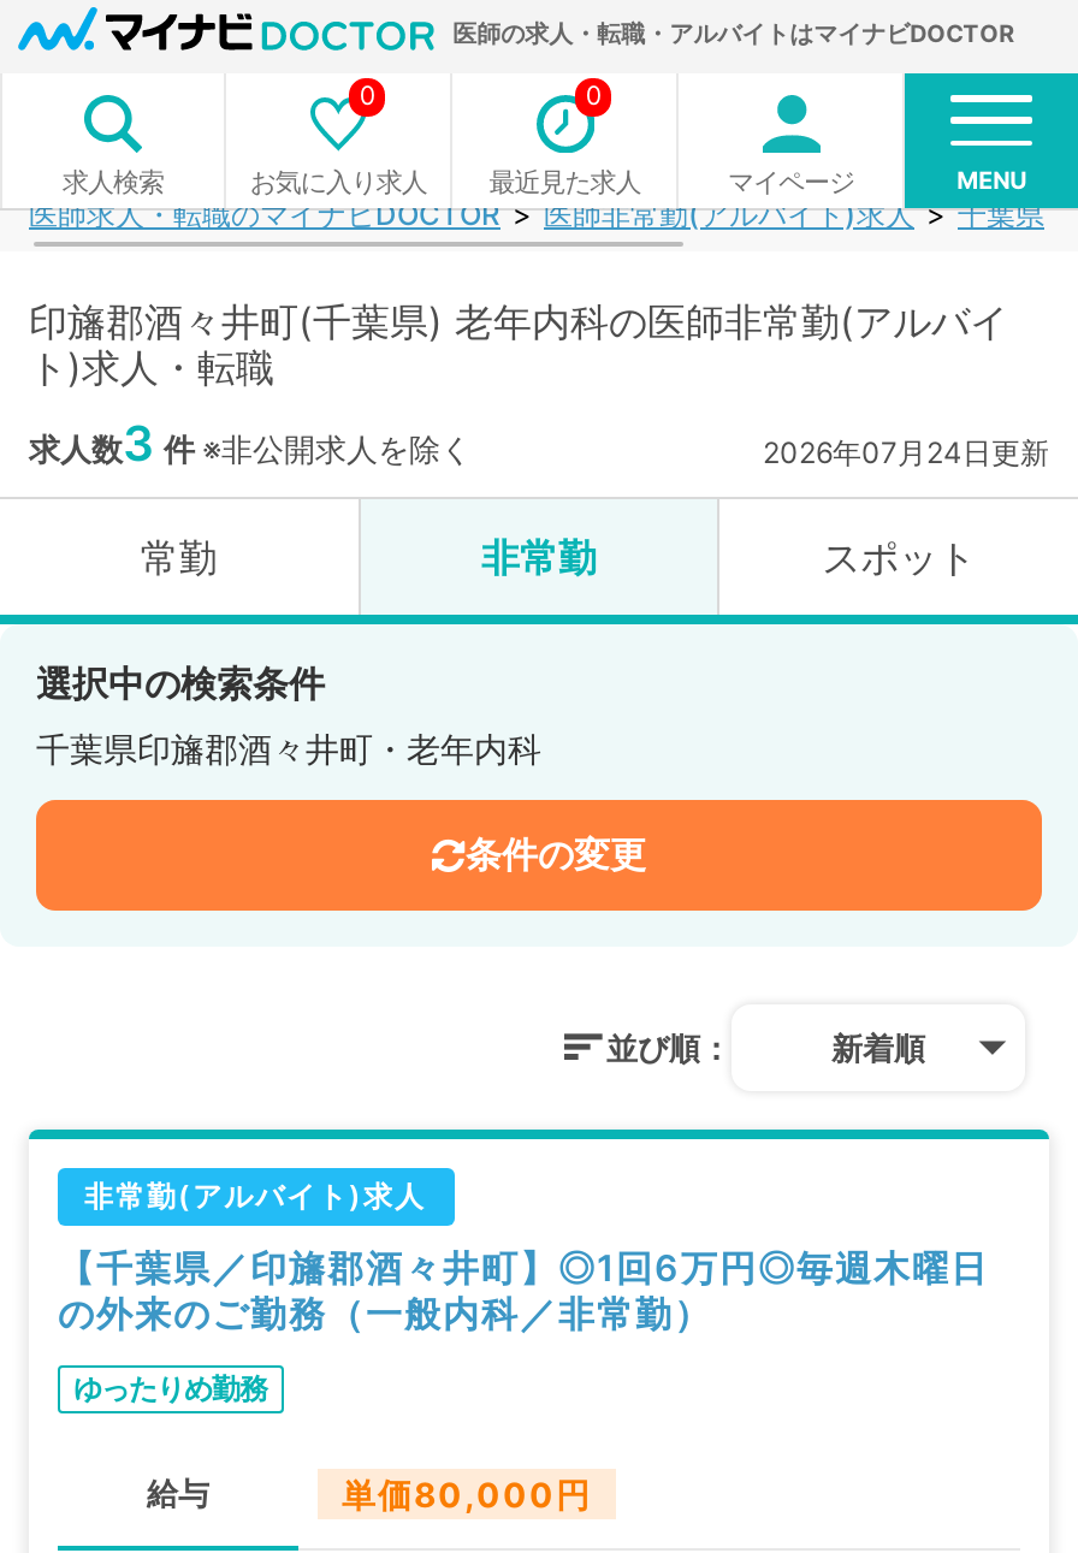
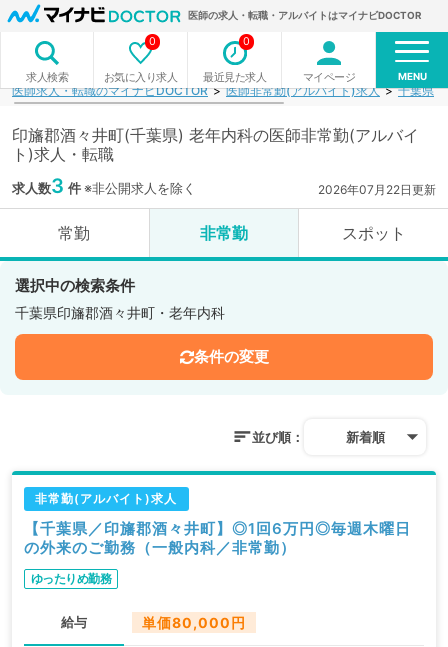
- 2026年07月24日更新
+ 2026年07月22日更新
